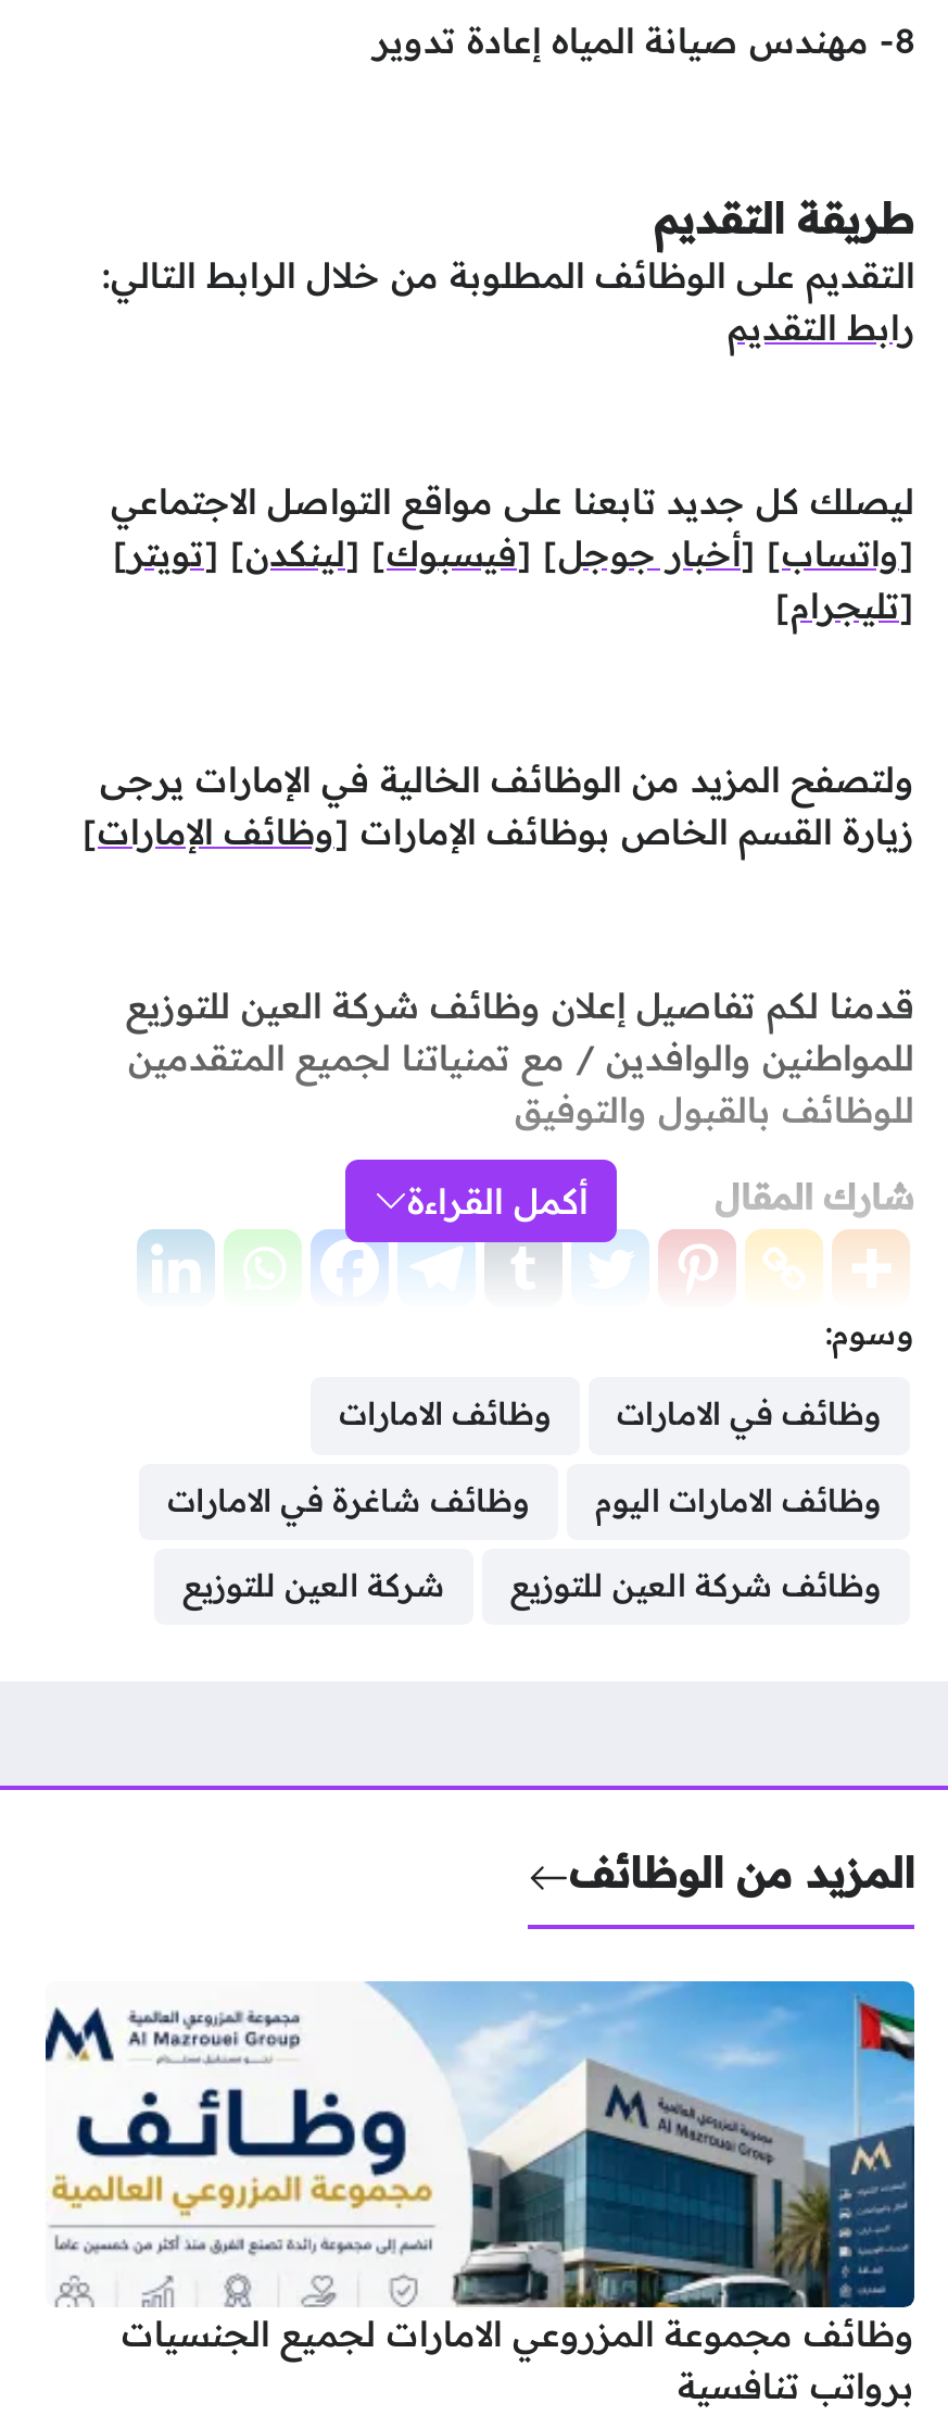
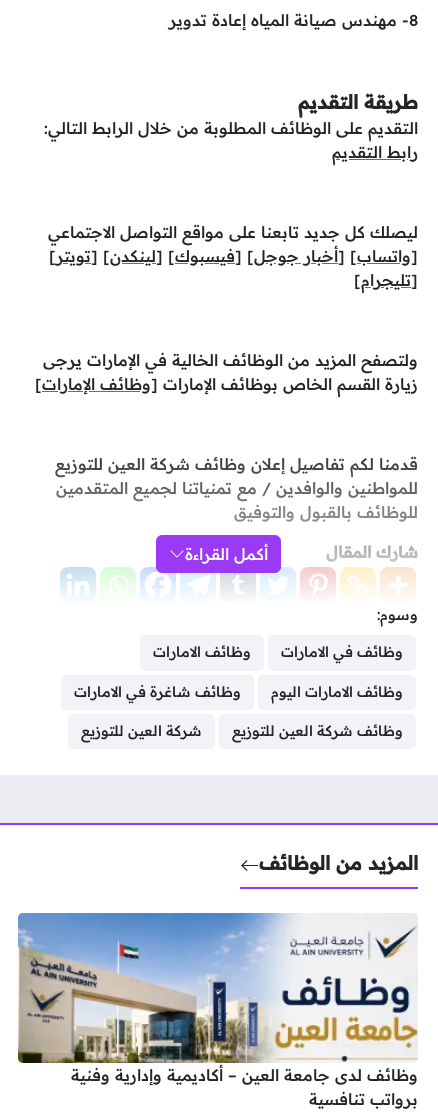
- [image]
- وظائف مجموعة المزروعي الامارات لجميع الجنسيات
+ [image]
+ وظائف لدى جامعة العين – أكاديمية وإدارية وفنية
